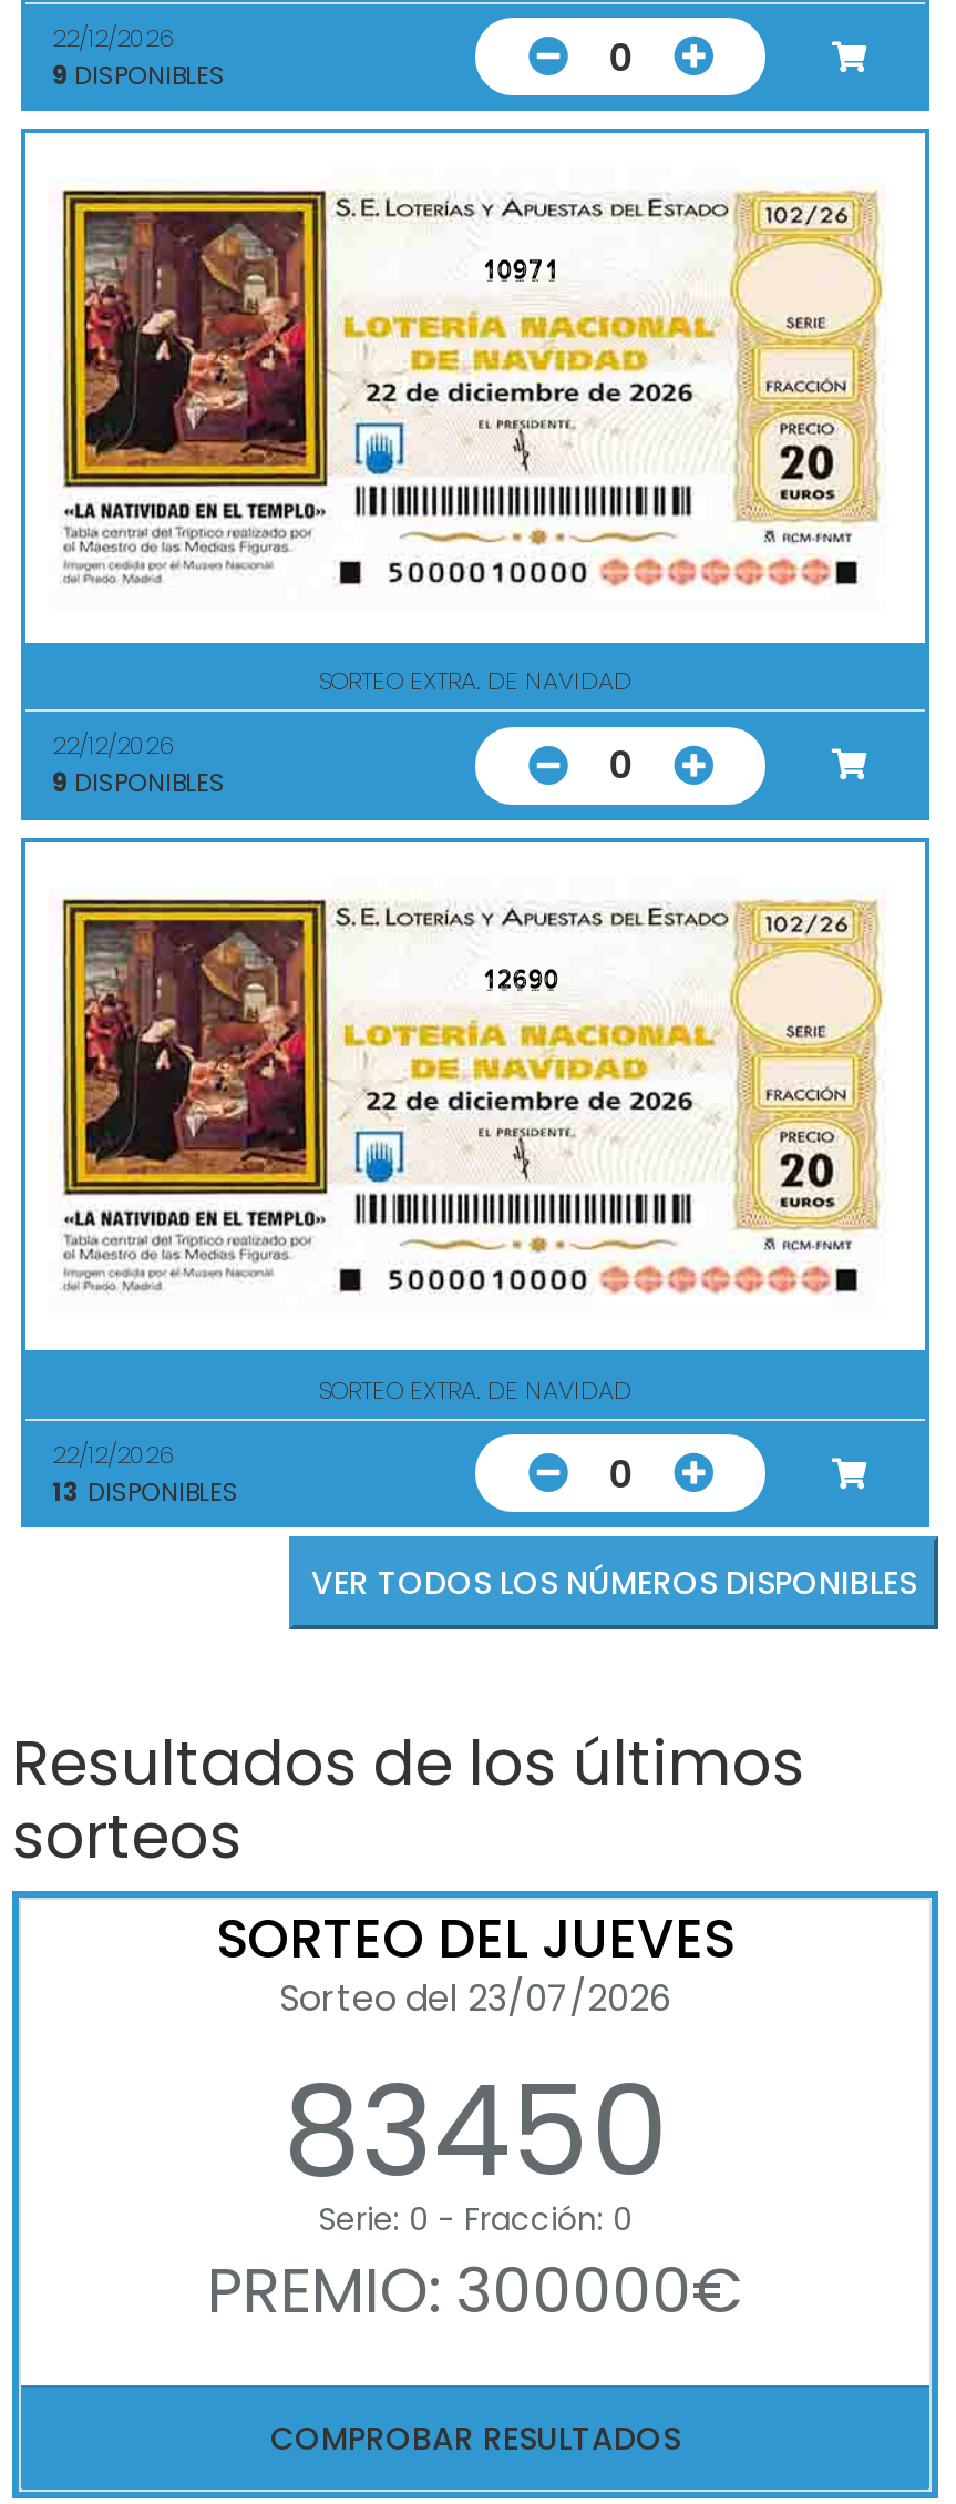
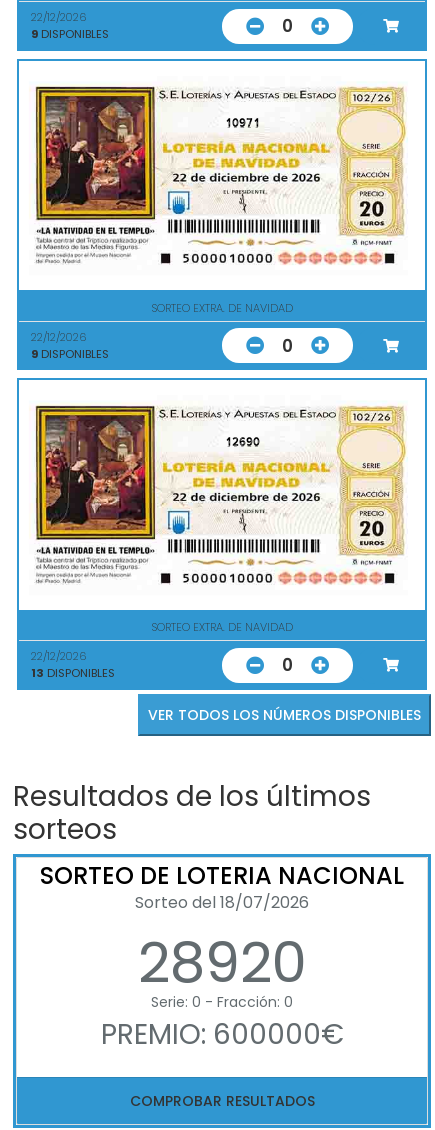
- SORTEO DEL JUEVES
- Sorteo del 23/07/2026
- 83450
+ SORTEO DE LOTERIA NACIONAL
+ Sorteo del 18/07/2026
+ 28920

- PREMIO: 300000€
+ PREMIO: 600000€
